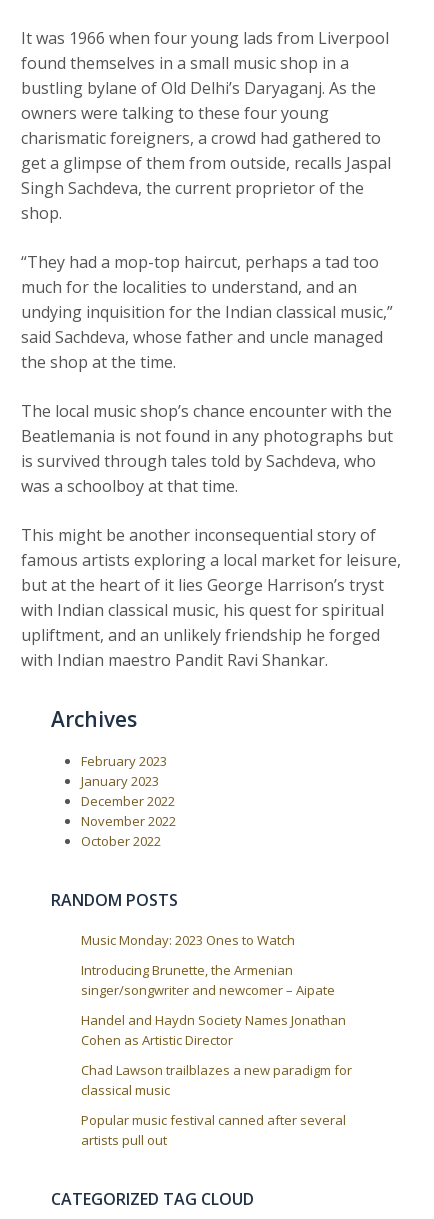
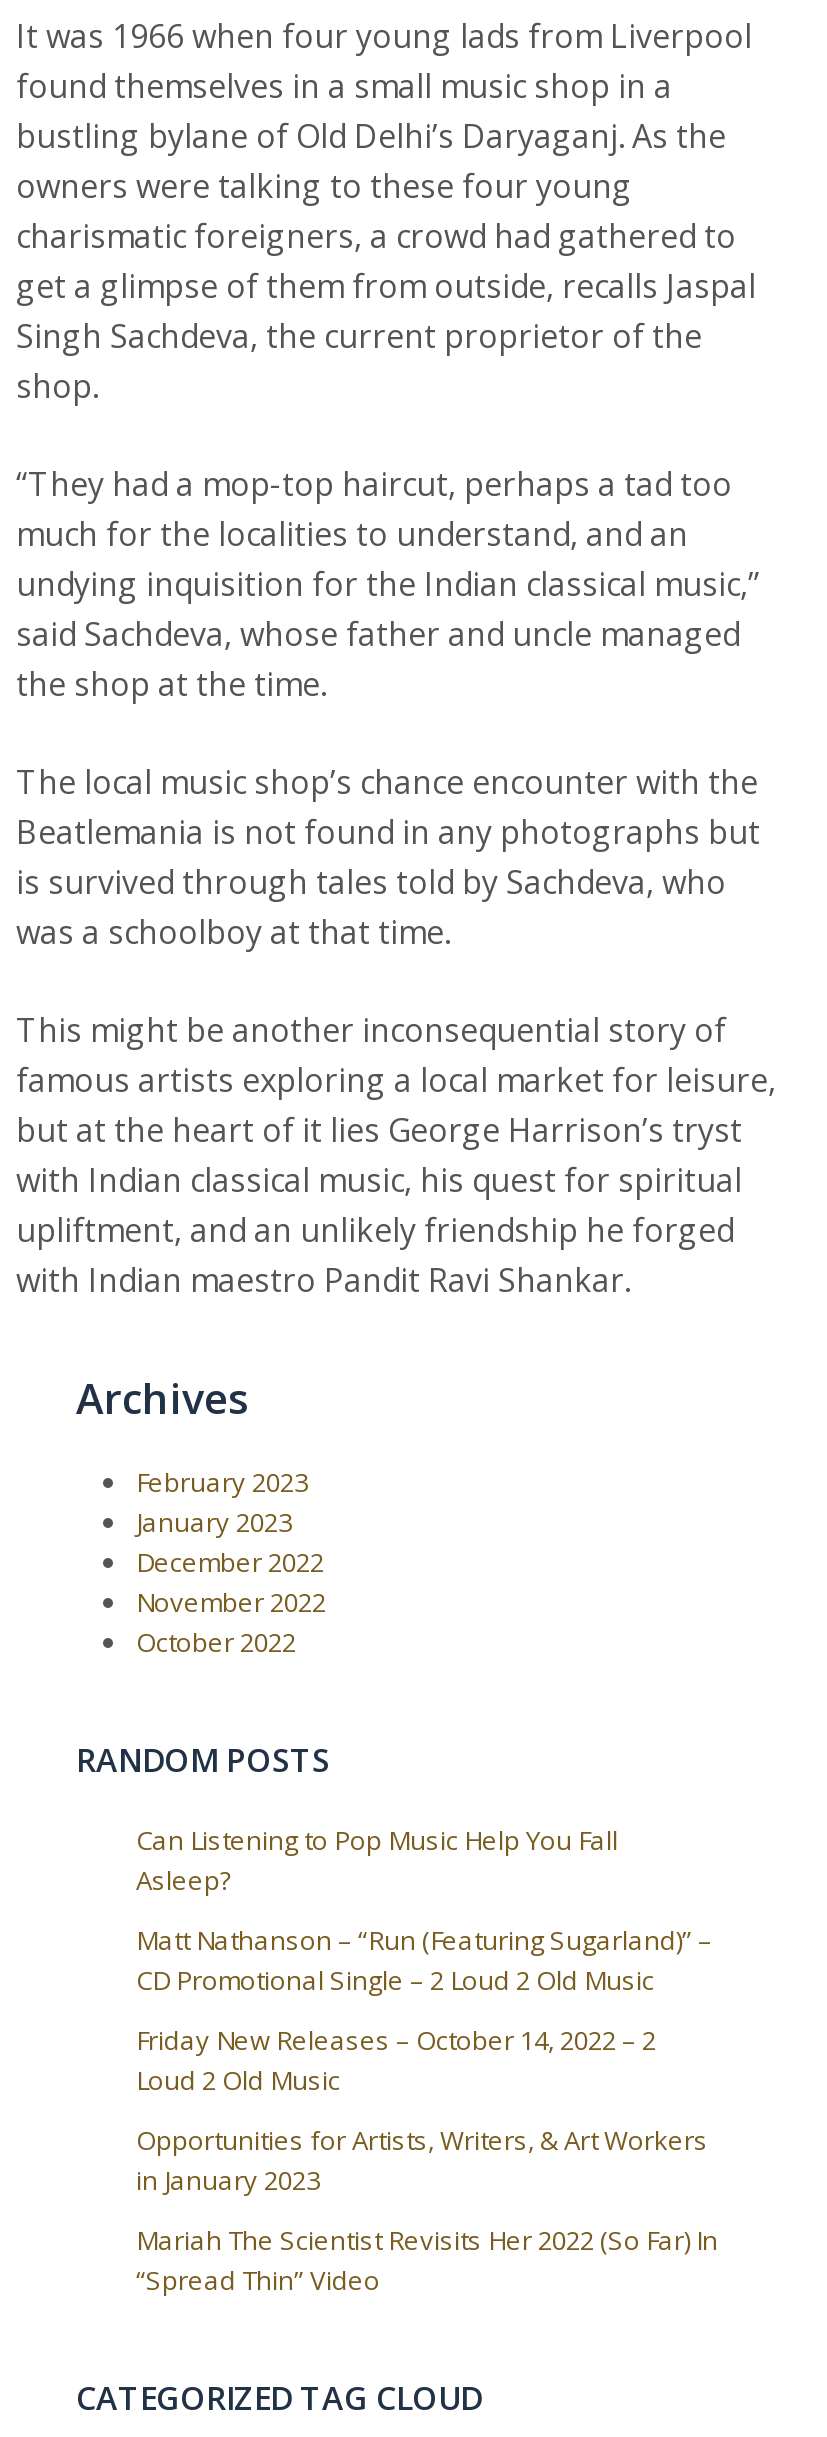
- Music Monday: 2023 Ones to Watch
+ Can Listening to Pop Music Help You Fall
+ Asleep?

- Introducing Brunette, the Armenian
- singer/songwriter and newcomer – Aipate
+ Matt Nathanson – “Run (Featuring Sugarland)” –
+ CD Promotional Single – 2 Loud 2 Old Music

- Handel and Haydn Society Names Jonathan
- Cohen as Artistic Director
+ Friday New Releases – October 14, 2022 – 2
+ Loud 2 Old Music

- Chad Lawson trailblazes a new paradigm for
- classical music
+ Opportunities for Artists, Writers, & Art Workers
+ in January 2023

- Popular music festival canned after several
- artists pull out
+ Mariah The Scientist Revisits Her 2022 (So Far) In
+ “Spread Thin” Video
